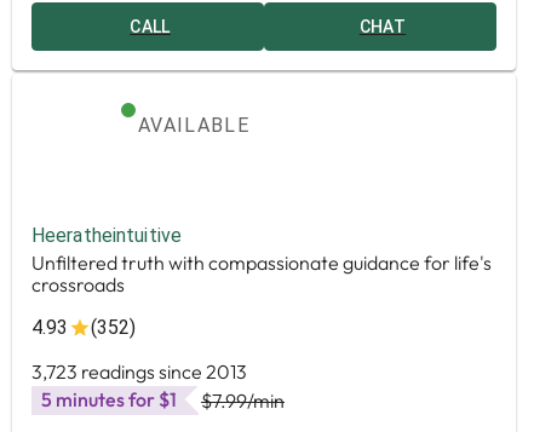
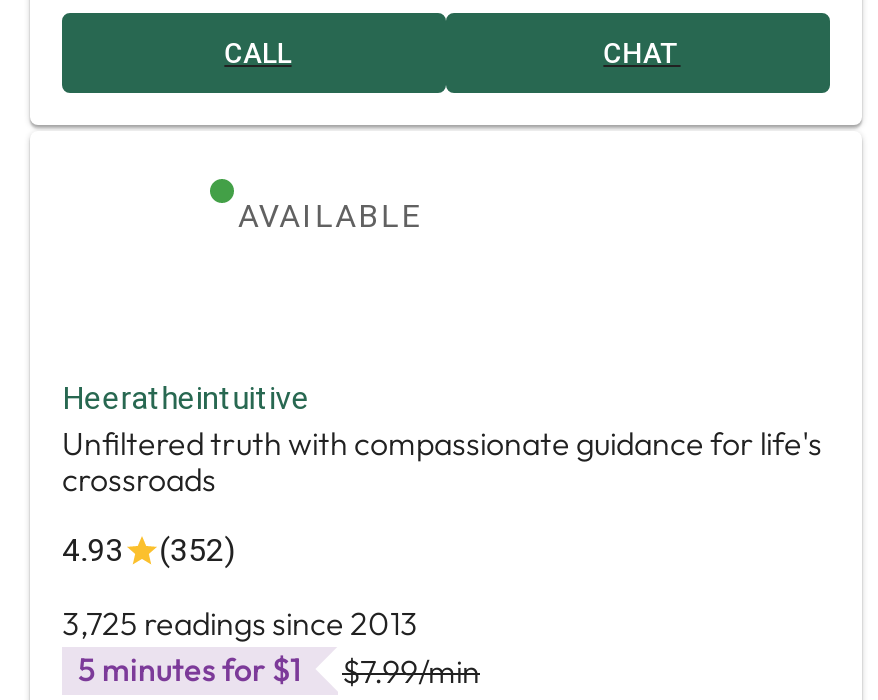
- 3,723 readings since 2013
+ 3,725 readings since 2013
